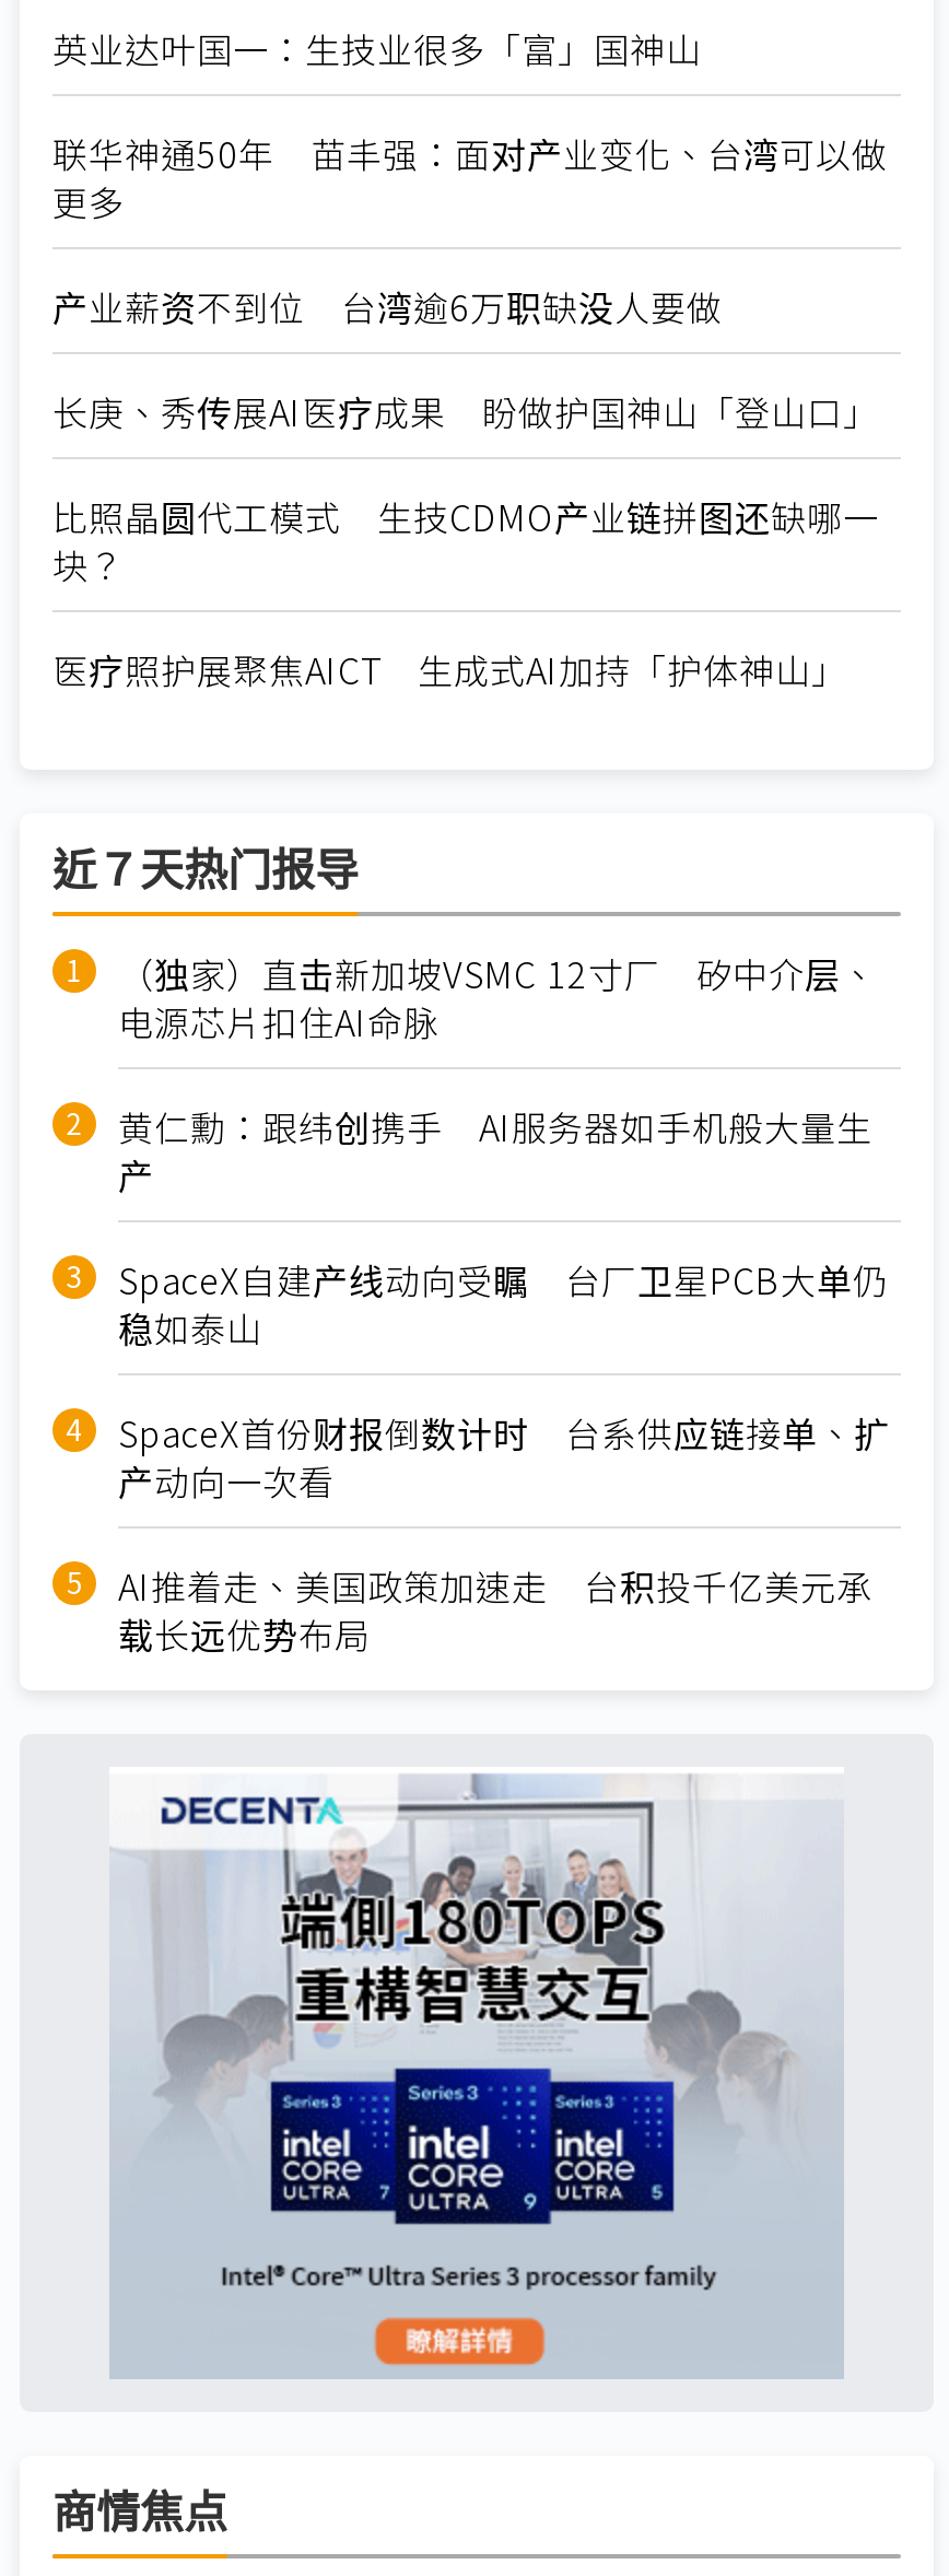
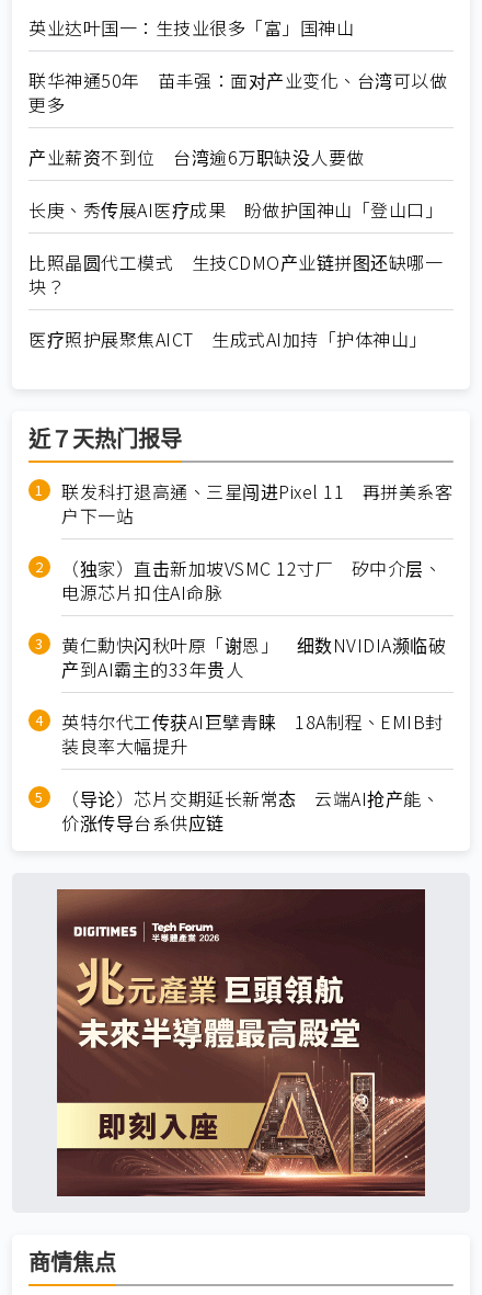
+ 联发科打退高通、三星闯进Pixel 11 再拼美系客
+ 户下一站

moved down: （独家）直击新加坡VSMC 12寸厂 矽中介层、 | 电源芯片扣住AI命脉

- 黄仁勳：跟纬创携手 AI服务器如手机般大量生
- 产
- SpaceX自建产线动向受瞩 台厂卫星PCB大单仍
- 稳如泰山
- SpaceX首份财报倒数计时 台系供应链接单、扩
- 产动向一次看
- AI推着走、美国政策加速走 台积投千亿美元承
- 载长远优势布局
+ 黄仁勳快闪秋叶原「谢恩」 细数NVIDIA濒临破
+ 产到AI霸主的33年贵人
+ 英特尔代工传获AI巨擘青睐 18A制程、EMIB封
+ 装良率大幅提升
+ （导论）芯片交期延长新常态 云端AI抢产能、
+ 价涨传导台系供应链

- [image]
+ [image]
